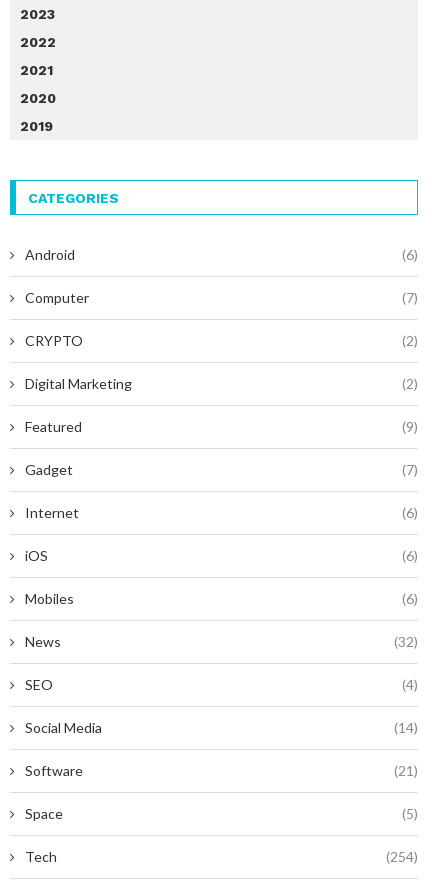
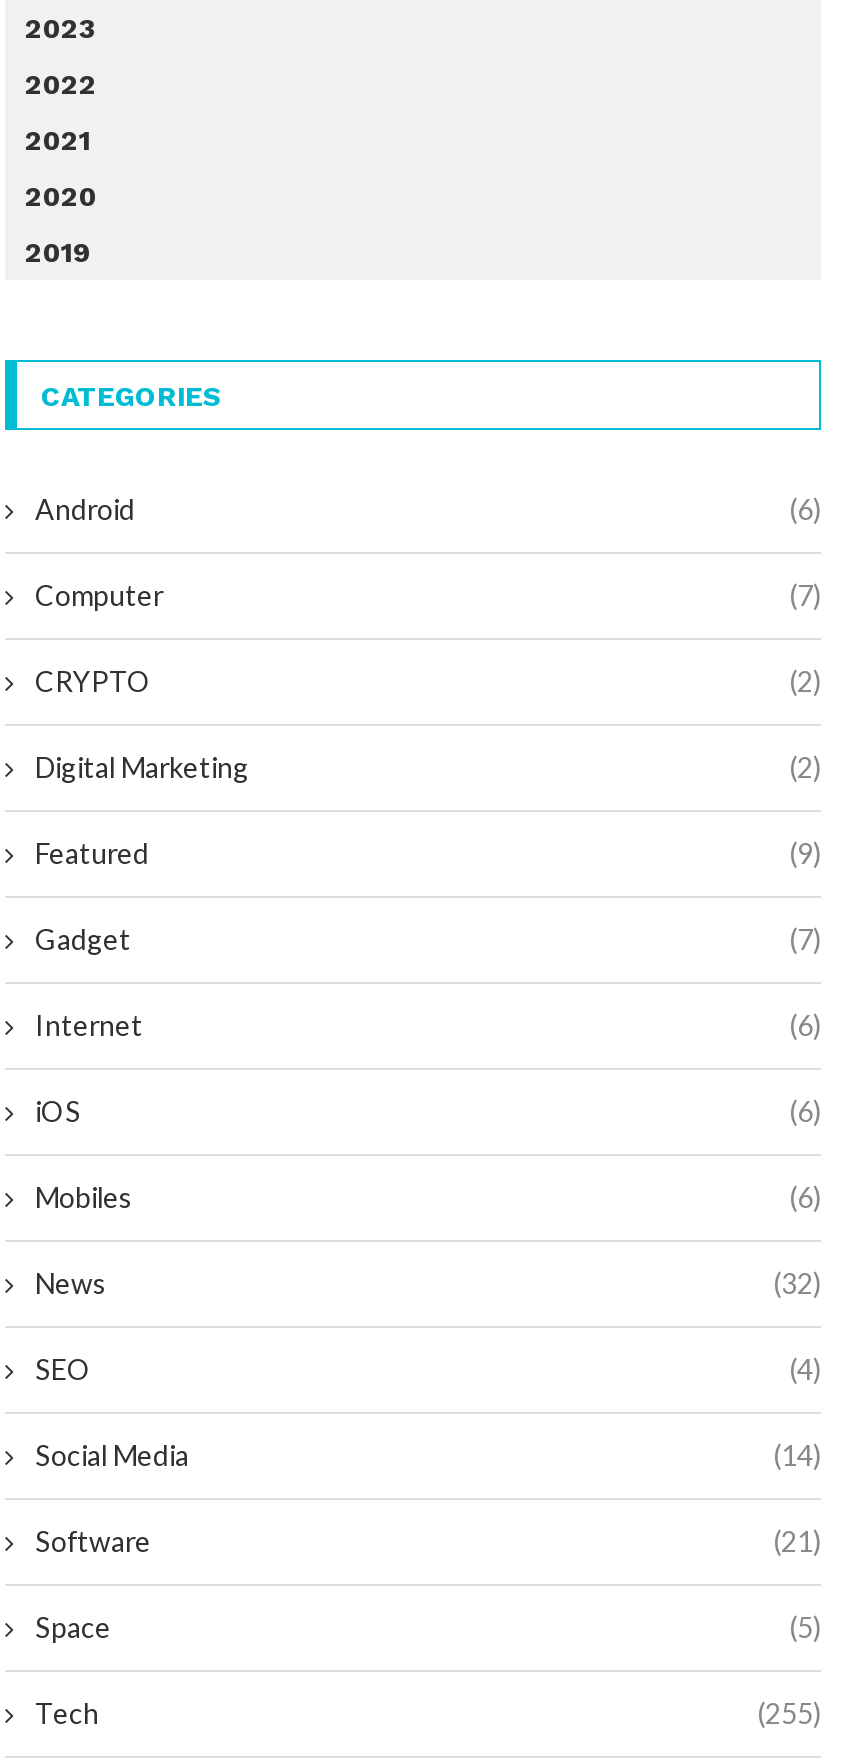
- (254)
+ (255)
